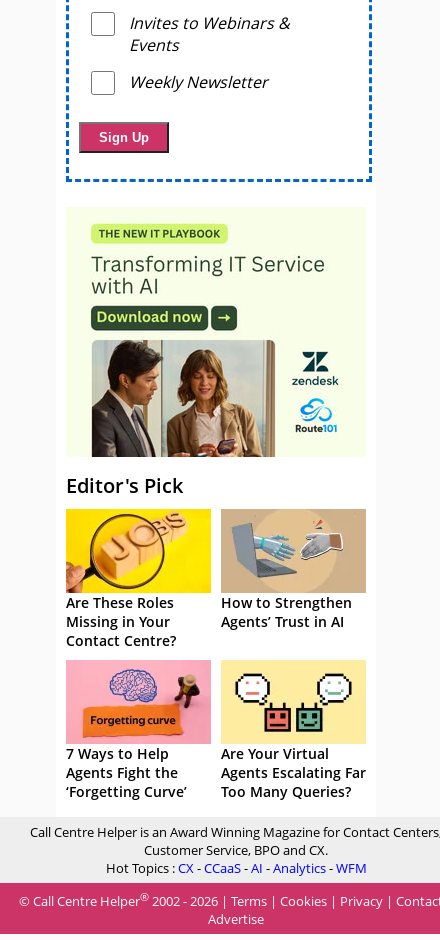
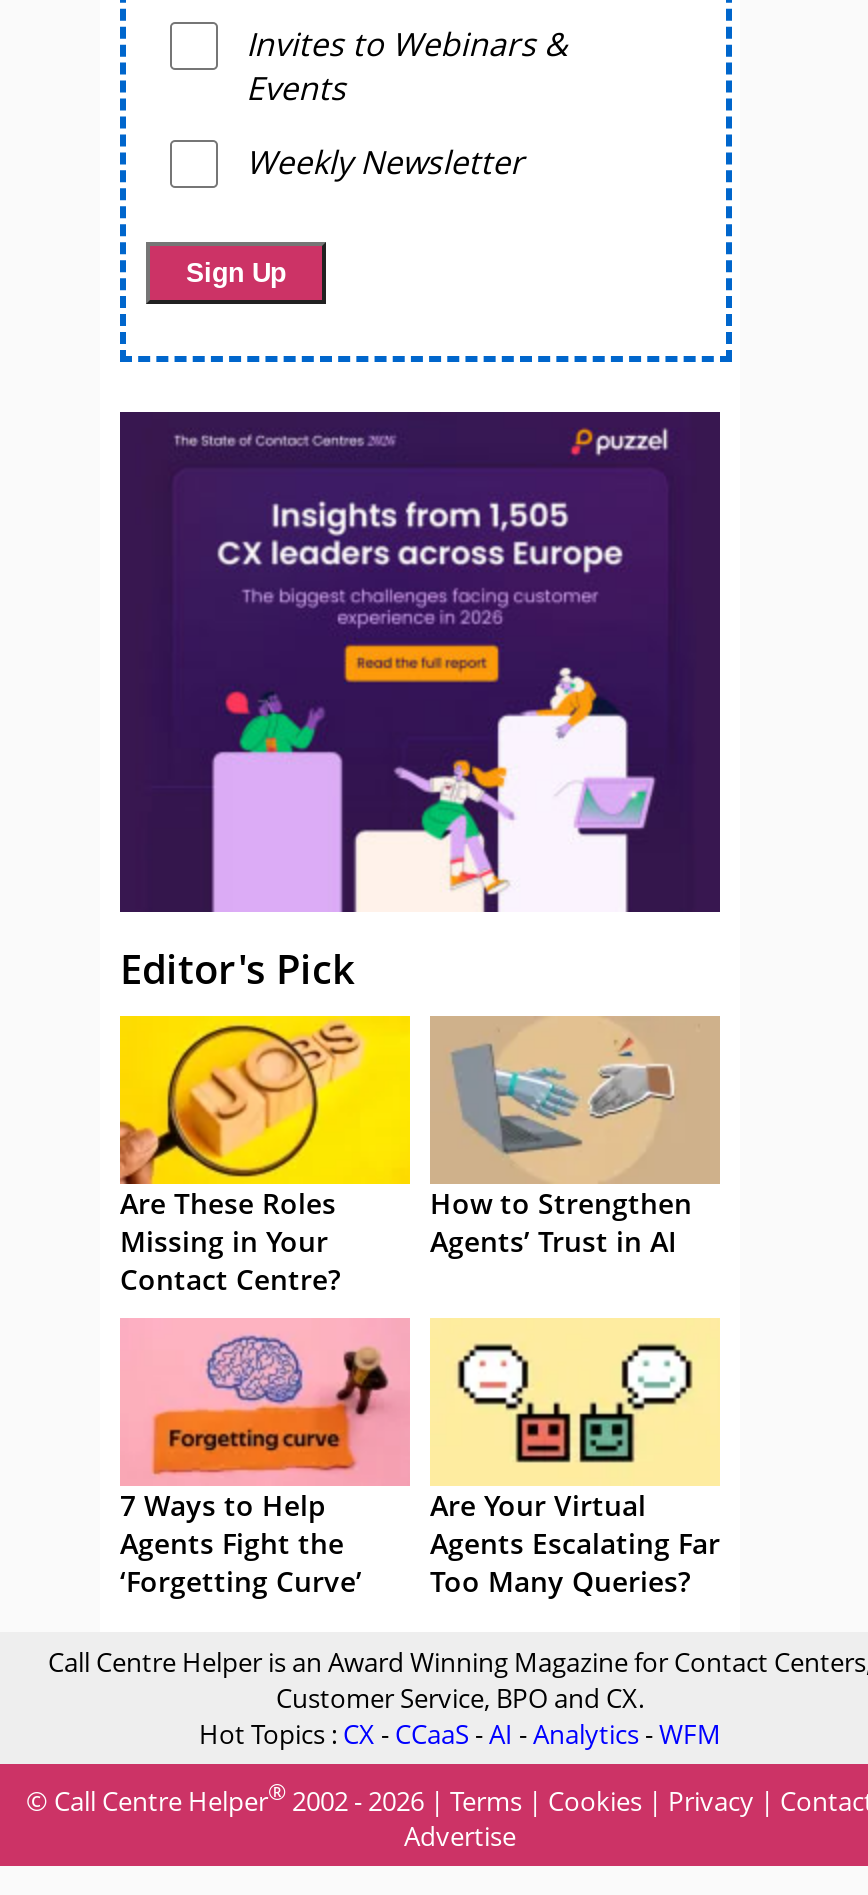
- [image]
+ [image]
